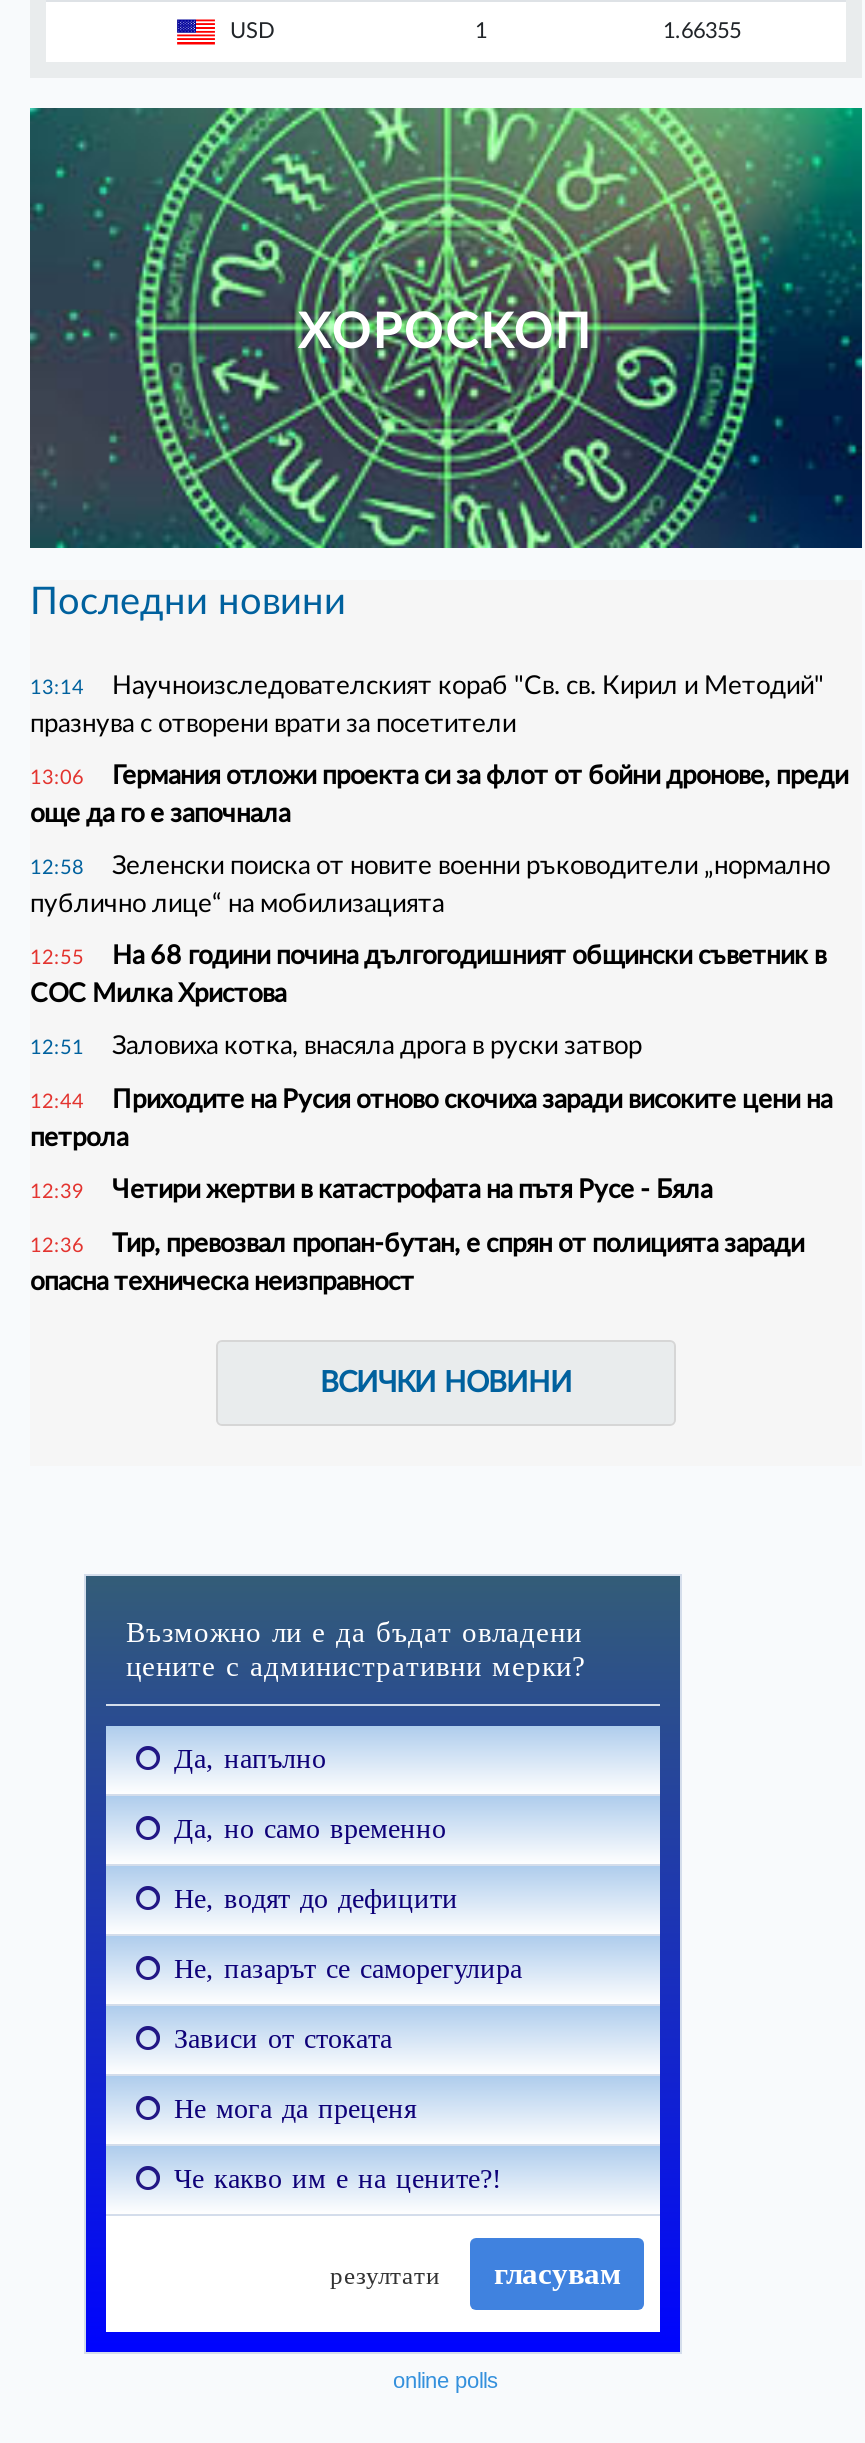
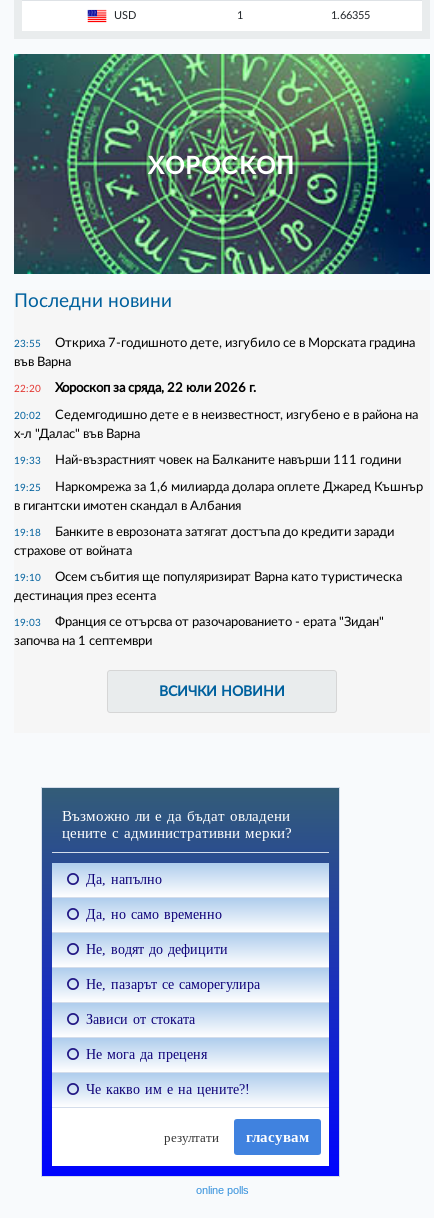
- 13:14
- Научноизследователският кораб "Св. св. Кирил и Методий"
+ 23:55
+ Откриха 7-годишното дете, изгубило се в Морската градина

- празнува с отворени врати за посетители
+ във Варна

- 13:06
- Германия отложи проекта си за флот от бойни дронове, преди
+ 22:20
+ Хороскоп за сряда, 22 юли 2026 г.

- още да го е започнала
+ 20:02
+ Седемгодишно дете е в неизвестност, изгубено е в района на

- 12:58
- Зеленски поиска от новите военни ръководители „нормално
+ х-л "Далас" във Варна

- публично лице“ на мобилизацията
+ 19:33
+ Най-възрастният човек на Балканите навърши 111 години

- 12:55
- На 68 години почина дългогодишният общински съветник в
+ 19:25
+ Наркомрежа за 1,6 милиарда долара оплете Джаред Къшнър

- СОС Милка Христова
+ в гигантски имотен скандал в Албания

- 12:51
- Заловиха котка, внасяла дрога в руски затвор
+ 19:18
+ Банките в еврозоната затягат достъпа до кредити заради

- 12:44
- Приходите на Русия отново скочиха заради високите цени на
+ страхове от войната

- петрола
+ 19:10
+ Осем събития ще популяризират Варна като туристическа

- 12:39
- Четири жертви в катастрофата на пътя Русе - Бяла
+ дестинация през есента

- 12:36
- Тир, превозвал пропан-бутан, е спрян от полицията заради
+ 19:03
+ Франция се отърсва от разочарованието - ерата "Зидан"

- опасна техническа неизправност
+ започва на 1 септември
